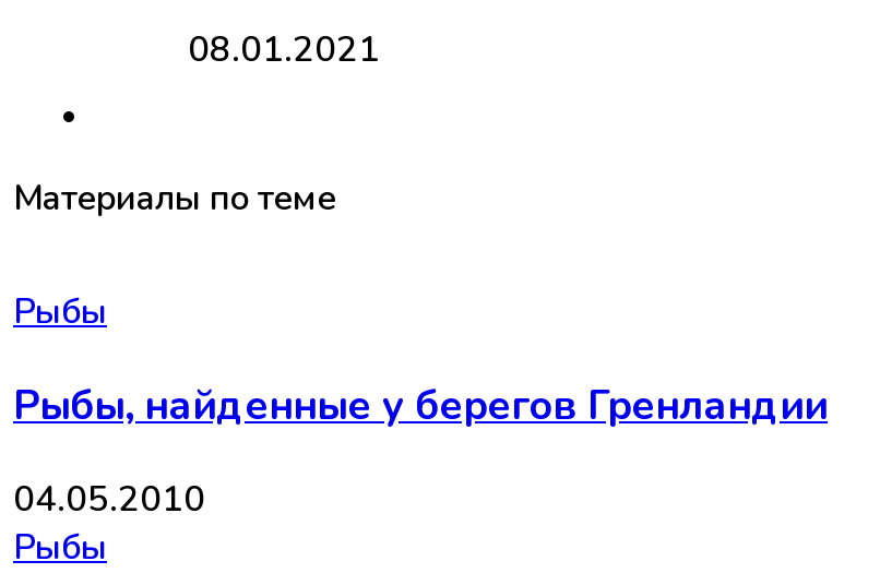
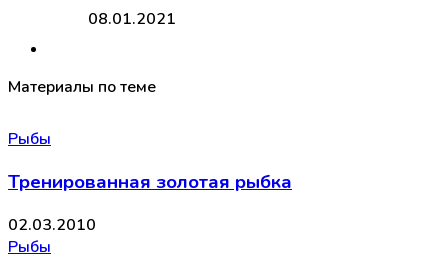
- Рыбы, найденные у берегов Гренландии
+ Тренированная золотая рыбка

- 04.05.2010
+ 02.03.2010
